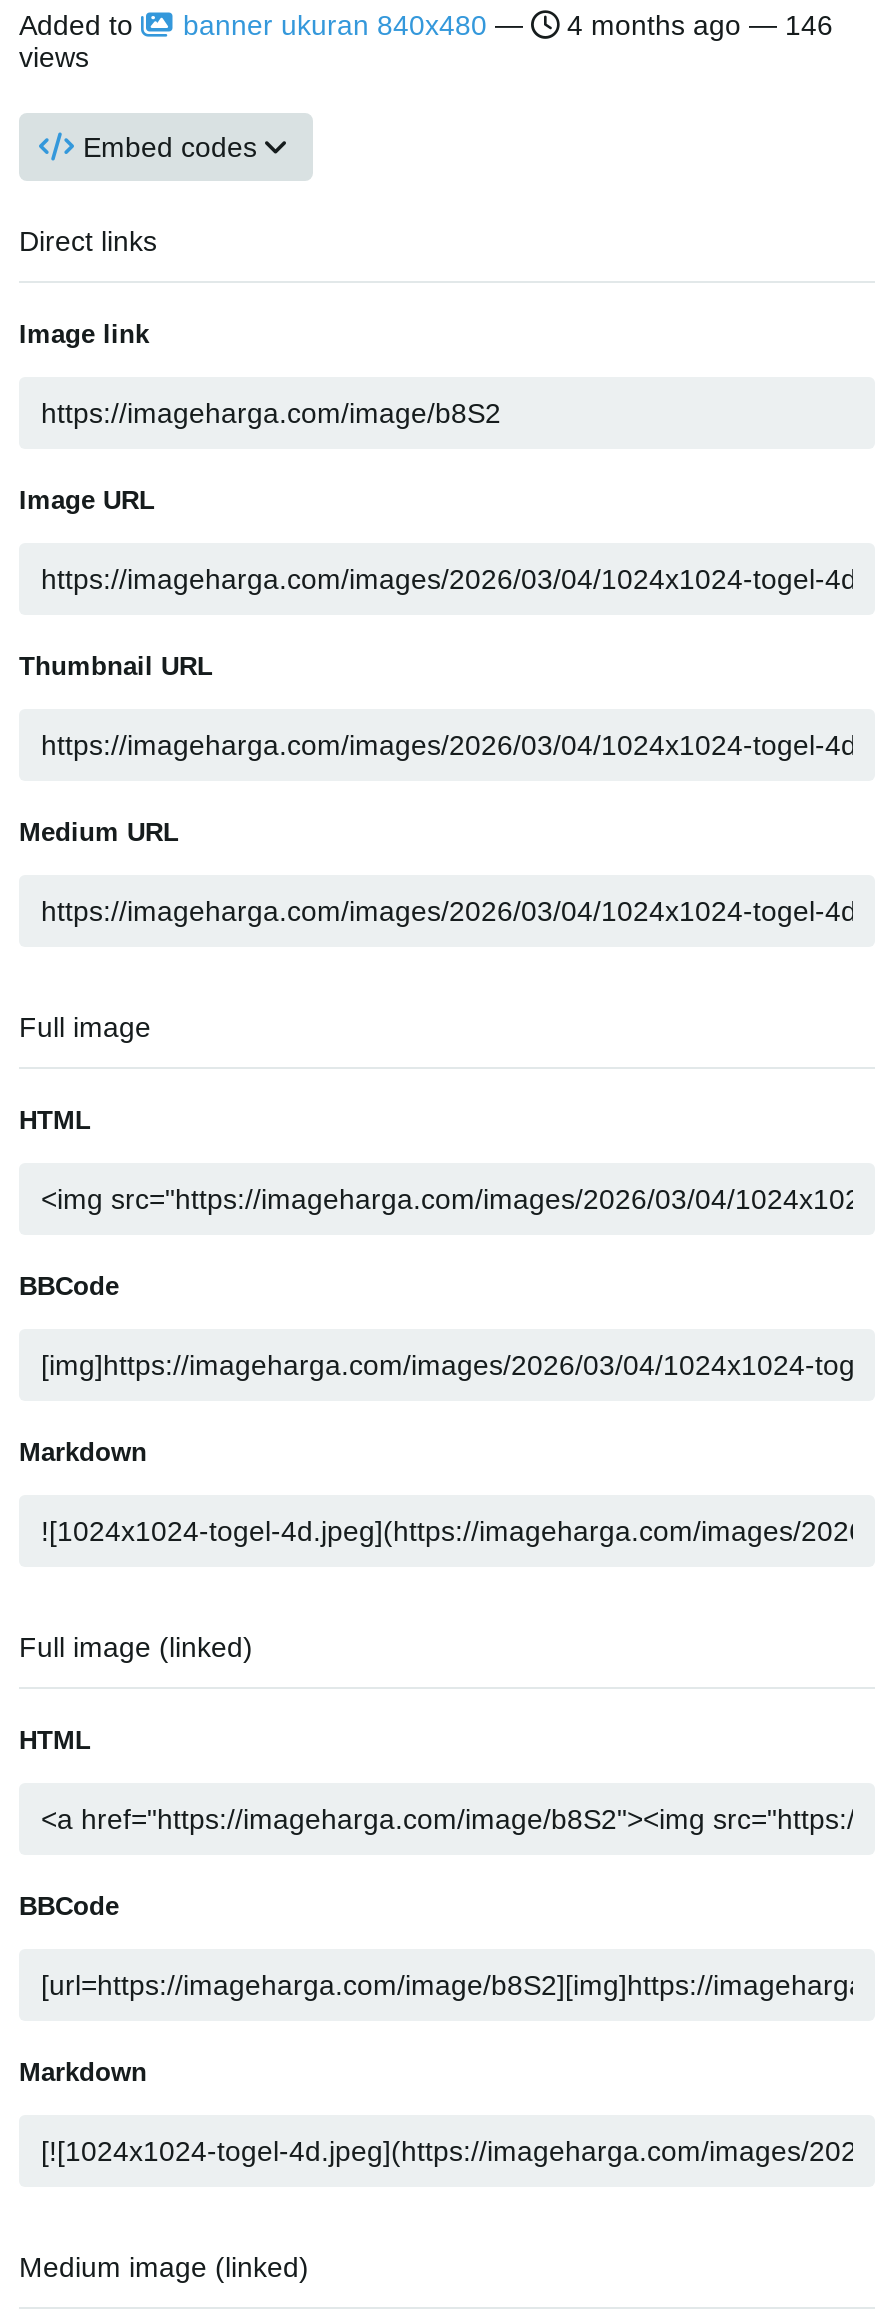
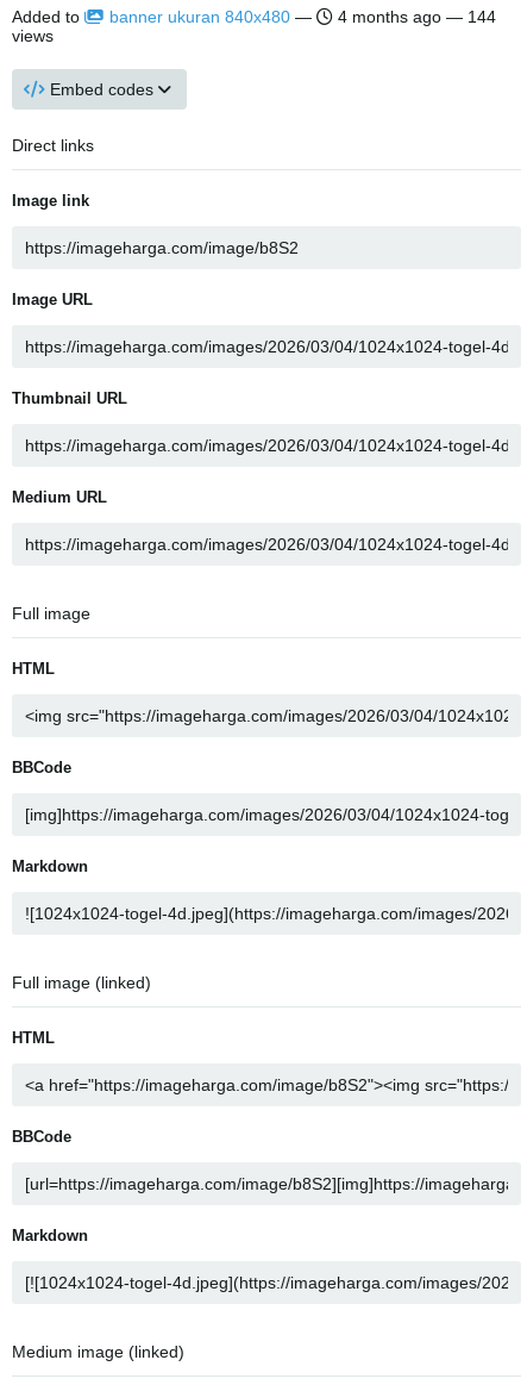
- Added to banner ukuran 840x480 — 4 months ago — 146
+ Added to banner ukuran 840x480 — 4 months ago — 144
